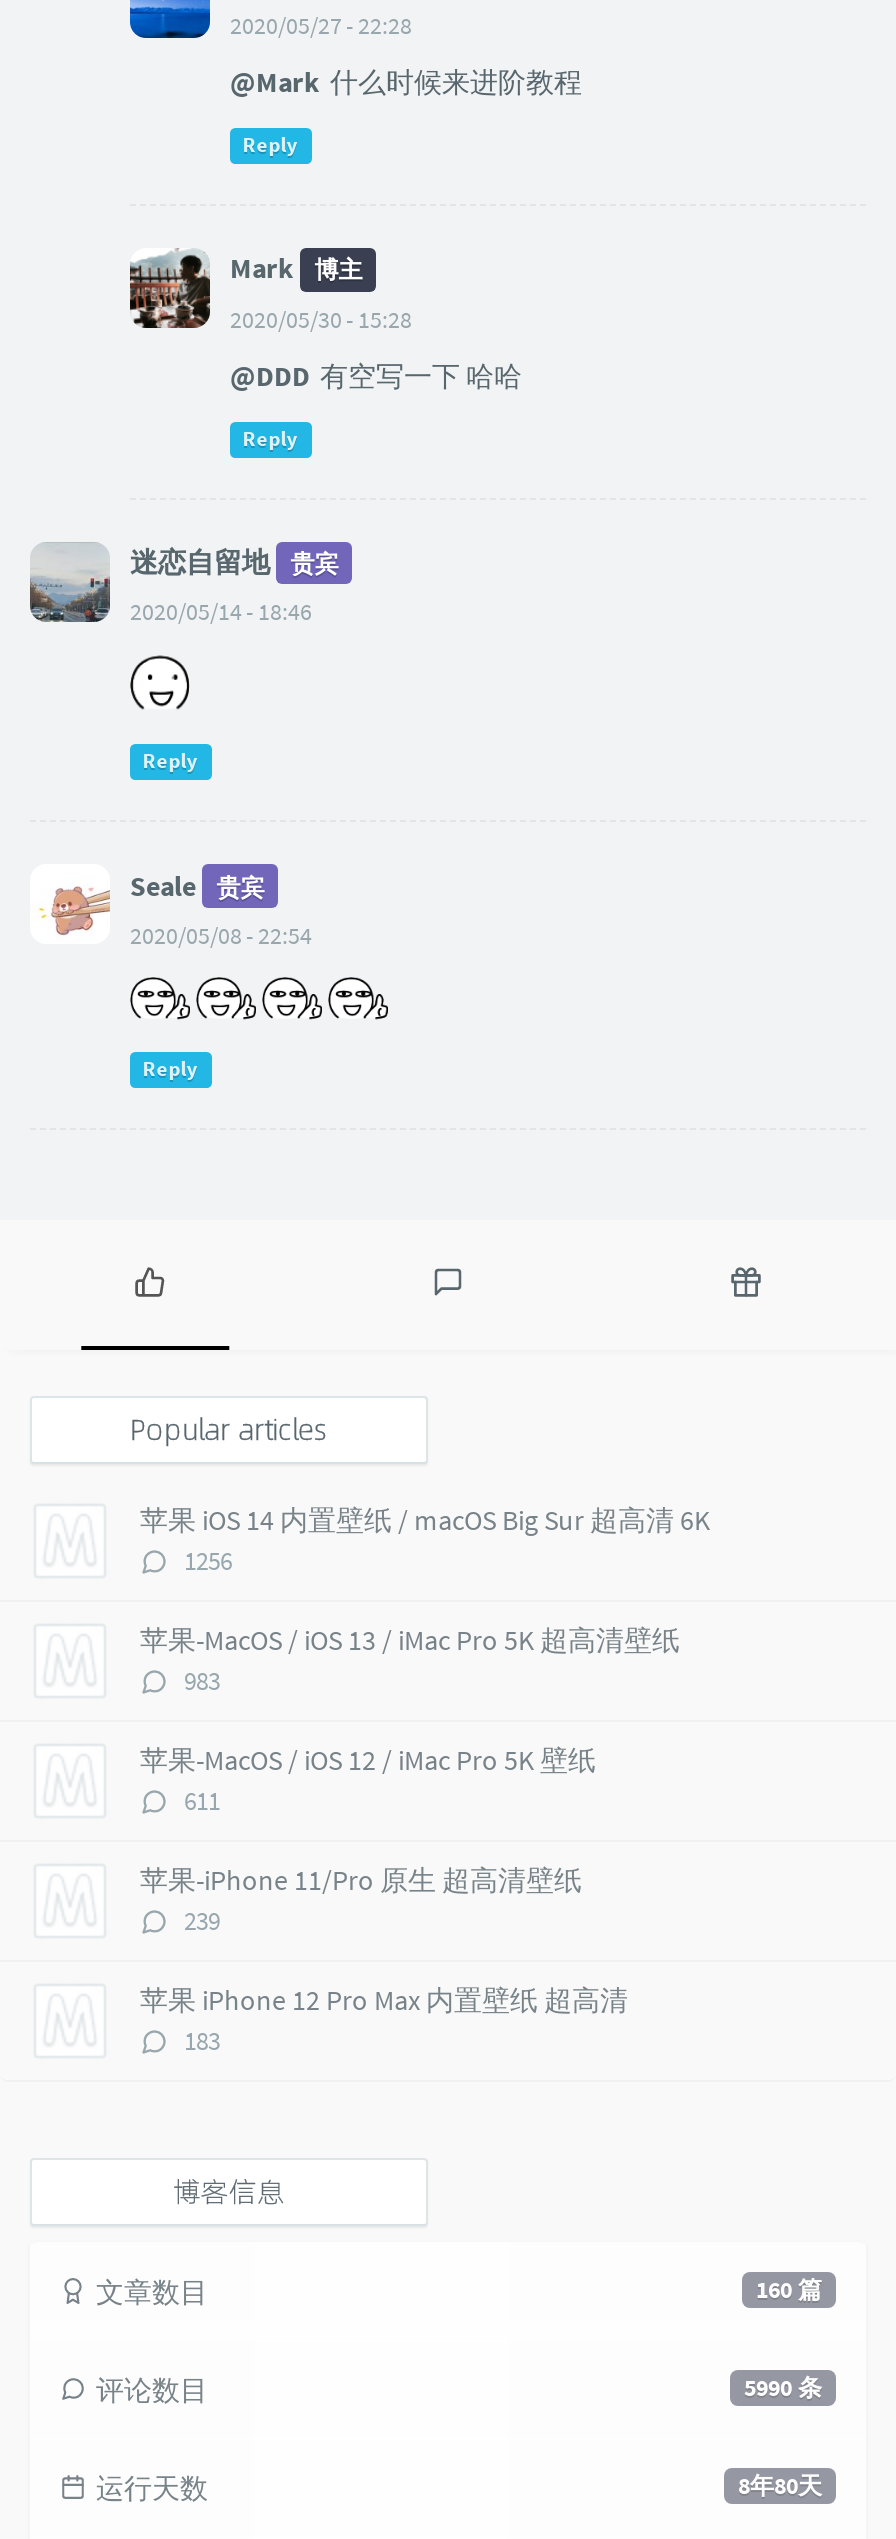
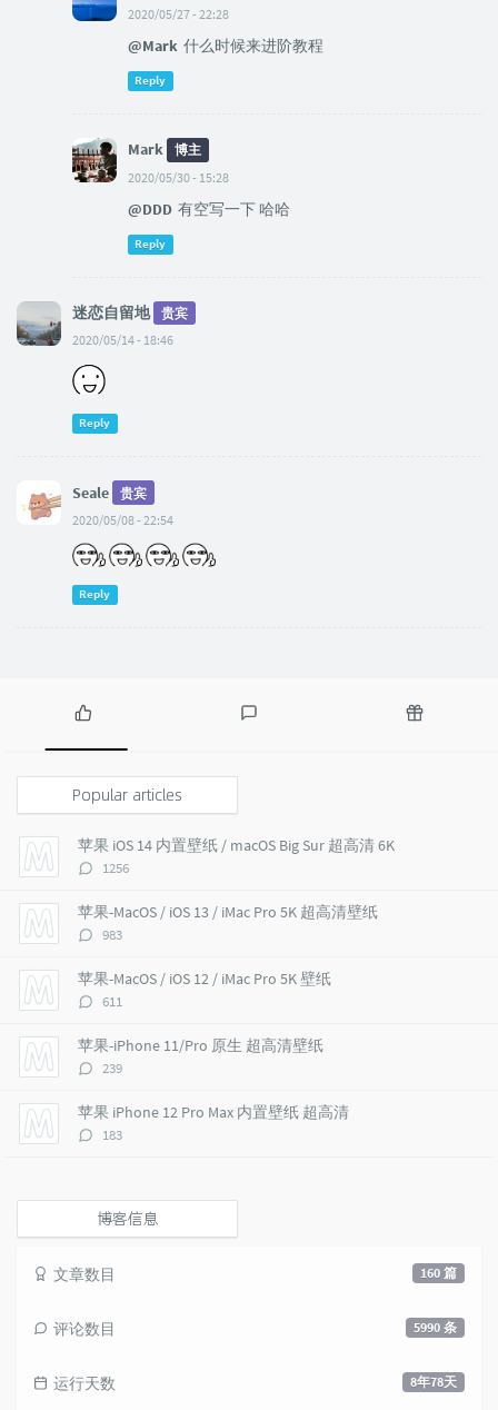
- 8年80天
+ 8年78天
